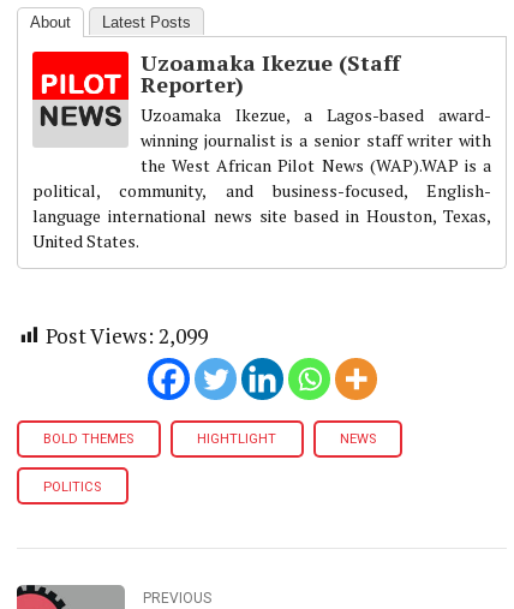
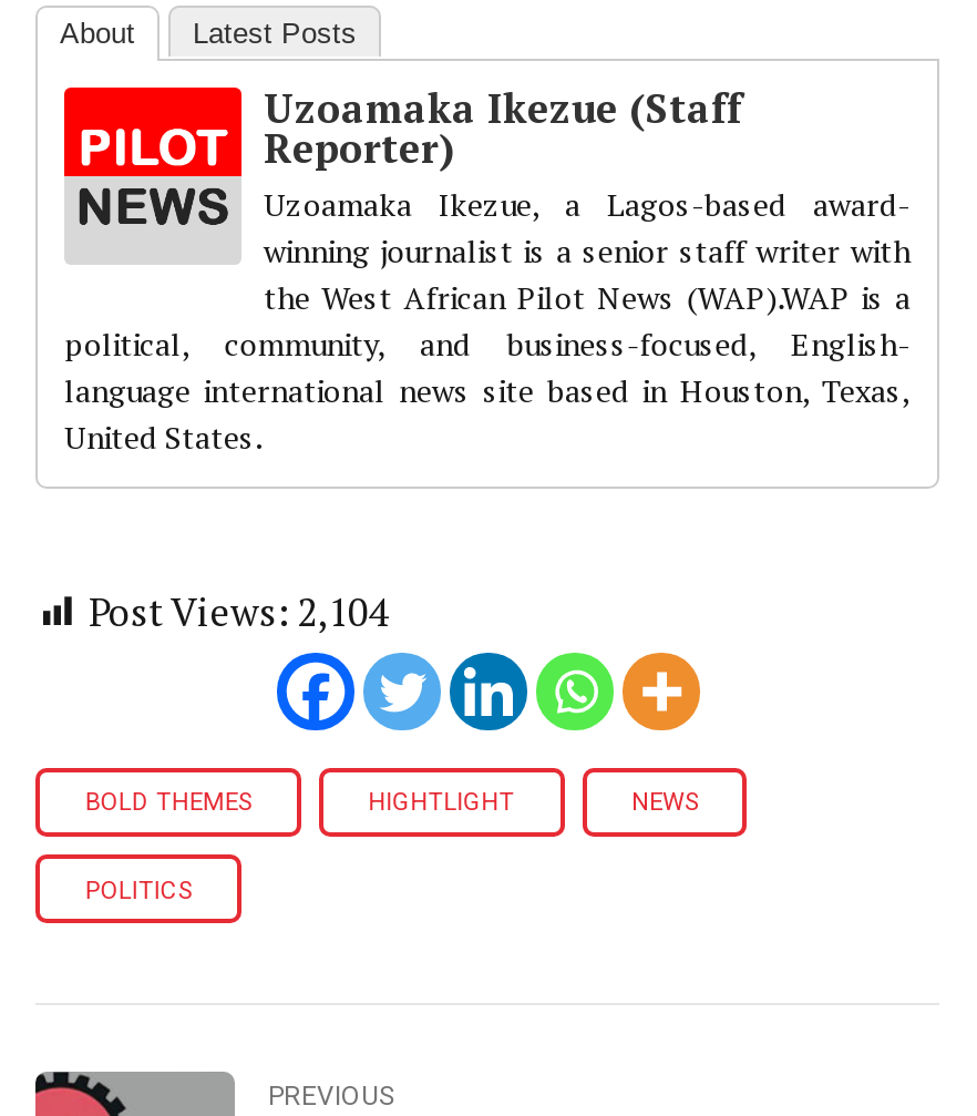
- Post Views: 2,099
+ Post Views: 2,104
